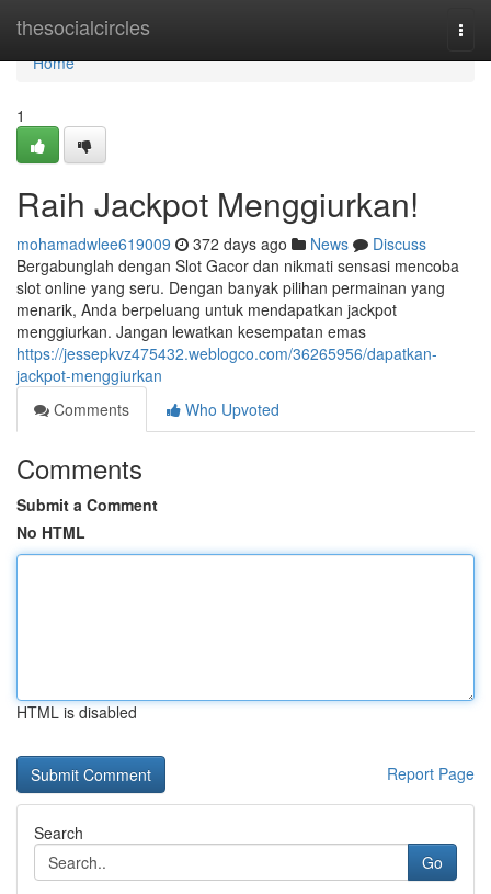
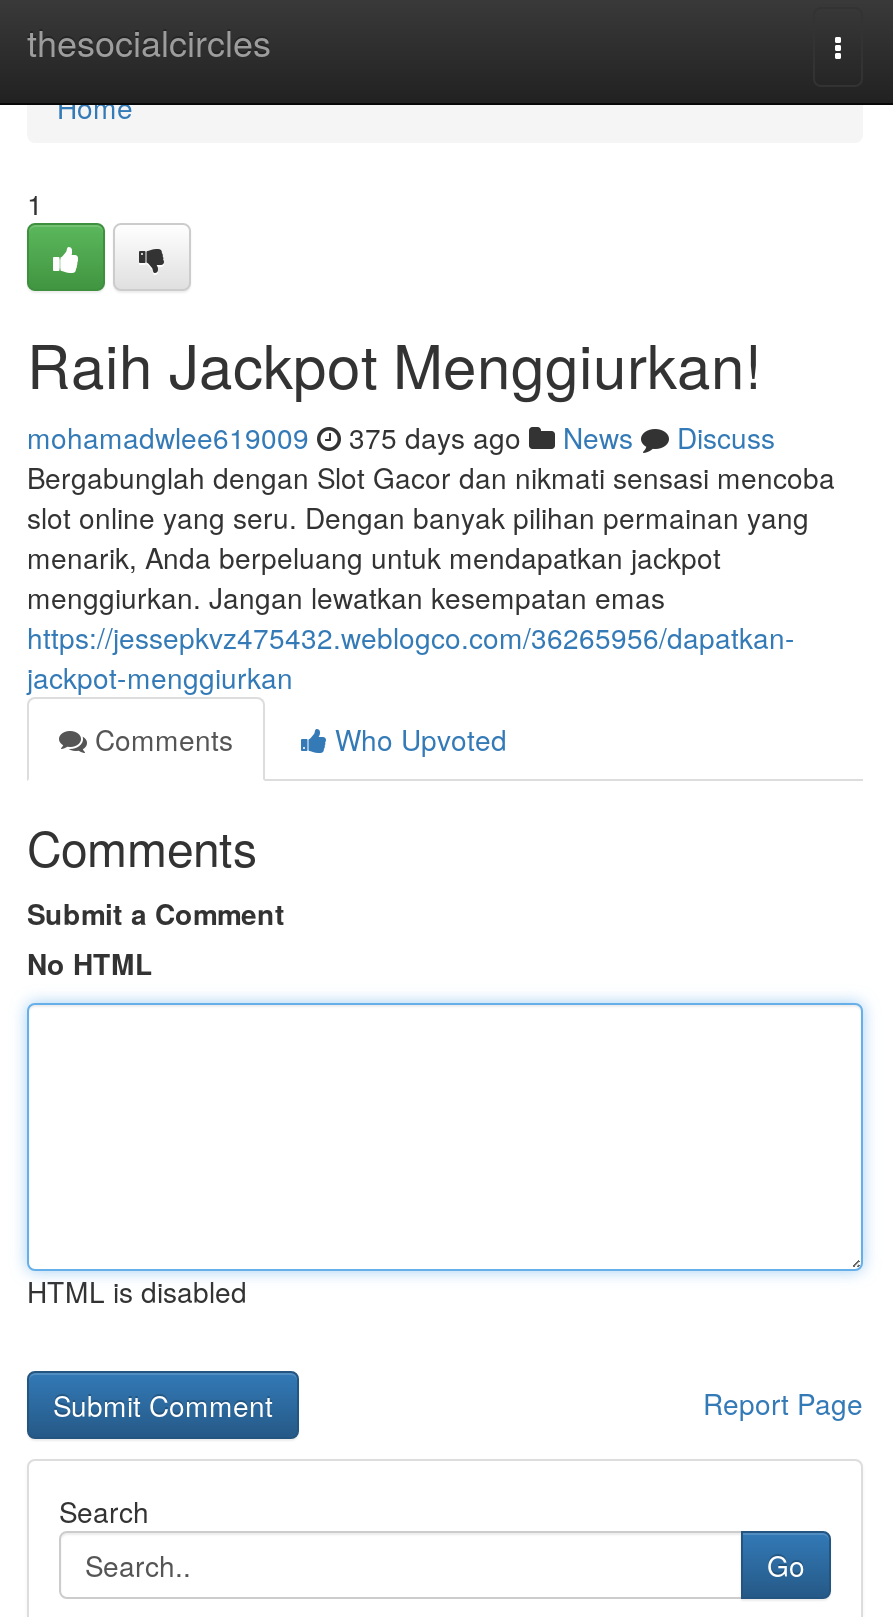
- mohamadwlee619009 372 days ago News Discuss
+ mohamadwlee619009 375 days ago News Discuss
